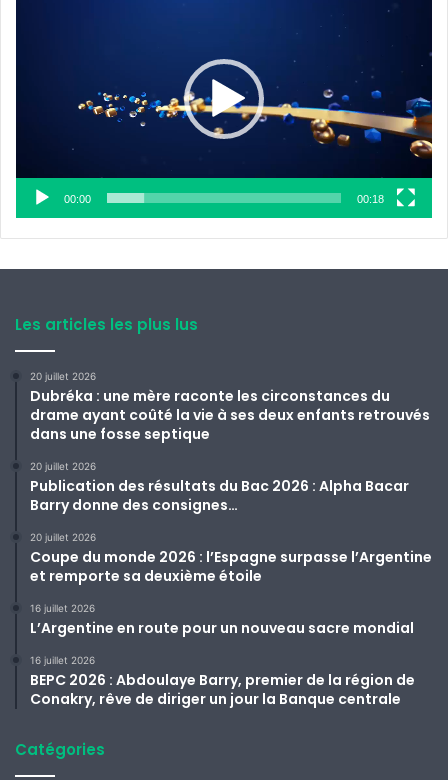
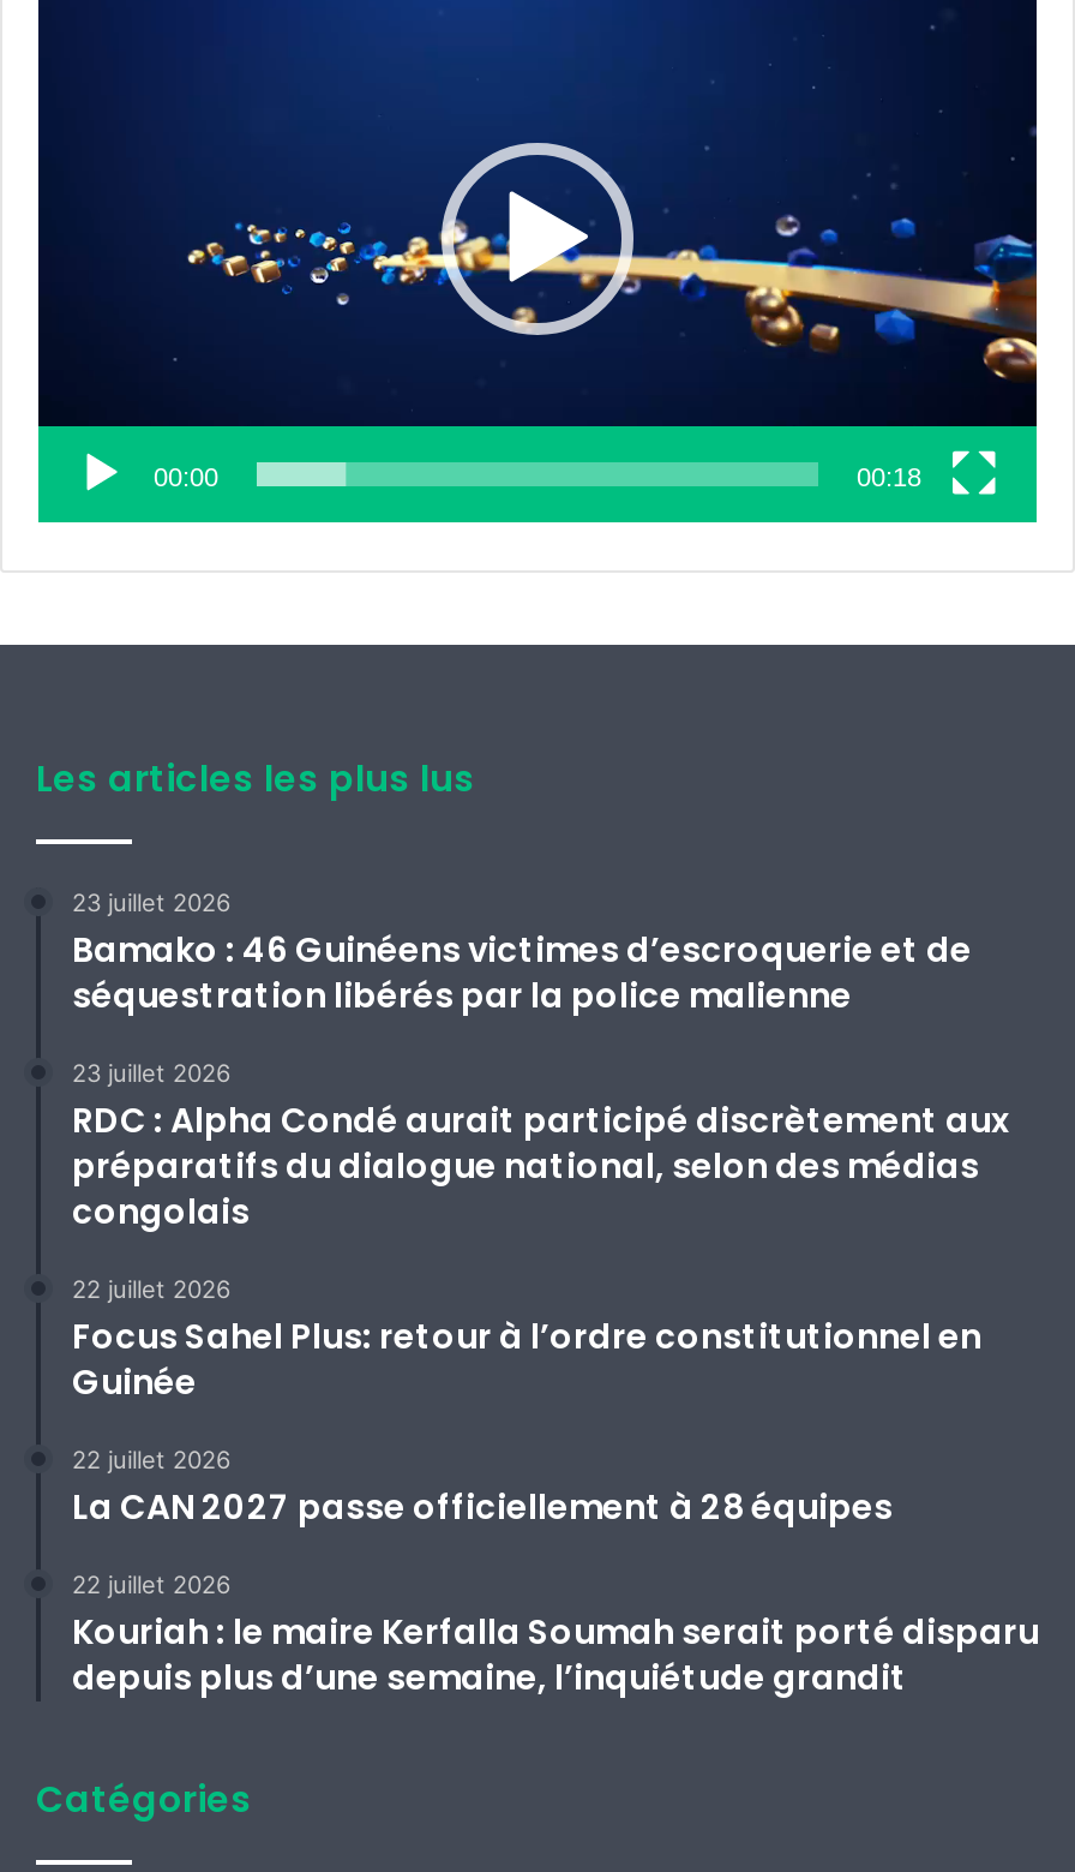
- 20 juillet 2026
- Dubréka : une mère raconte les circonstances du
- drame ayant coûté la vie à ses deux enfants retrouvés
- dans une fosse septique
+ 23 juillet 2026
+ Bamako : 46 Guinéens victimes d’escroquerie et de
+ séquestration libérés par la police malienne

- 20 juillet 2026
- Publication des résultats du Bac 2026 : Alpha Bacar
- Barry donne des consignes…
+ 23 juillet 2026
+ RDC : Alpha Condé aurait participé discrètement aux
+ préparatifs du dialogue national, selon des médias
+ congolais

- 20 juillet 2026
- Coupe du monde 2026 : l’Espagne surpasse l’Argentine
- et remporte sa deuxième étoile
+ 22 juillet 2026
+ Focus Sahel Plus: retour à l’ordre constitutionnel en
+ Guinée

- 16 juillet 2026
- L’Argentine en route pour un nouveau sacre mondial
+ 22 juillet 2026
+ La CAN 2027 passe officiellement à 28 équipes

- 16 juillet 2026
- BEPC 2026 : Abdoulaye Barry, premier de la région de
- Conakry, rêve de diriger un jour la Banque centrale
+ 22 juillet 2026
+ Kouriah : le maire Kerfalla Soumah serait porté disparu
+ depuis plus d’une semaine, l’inquiétude grandit
